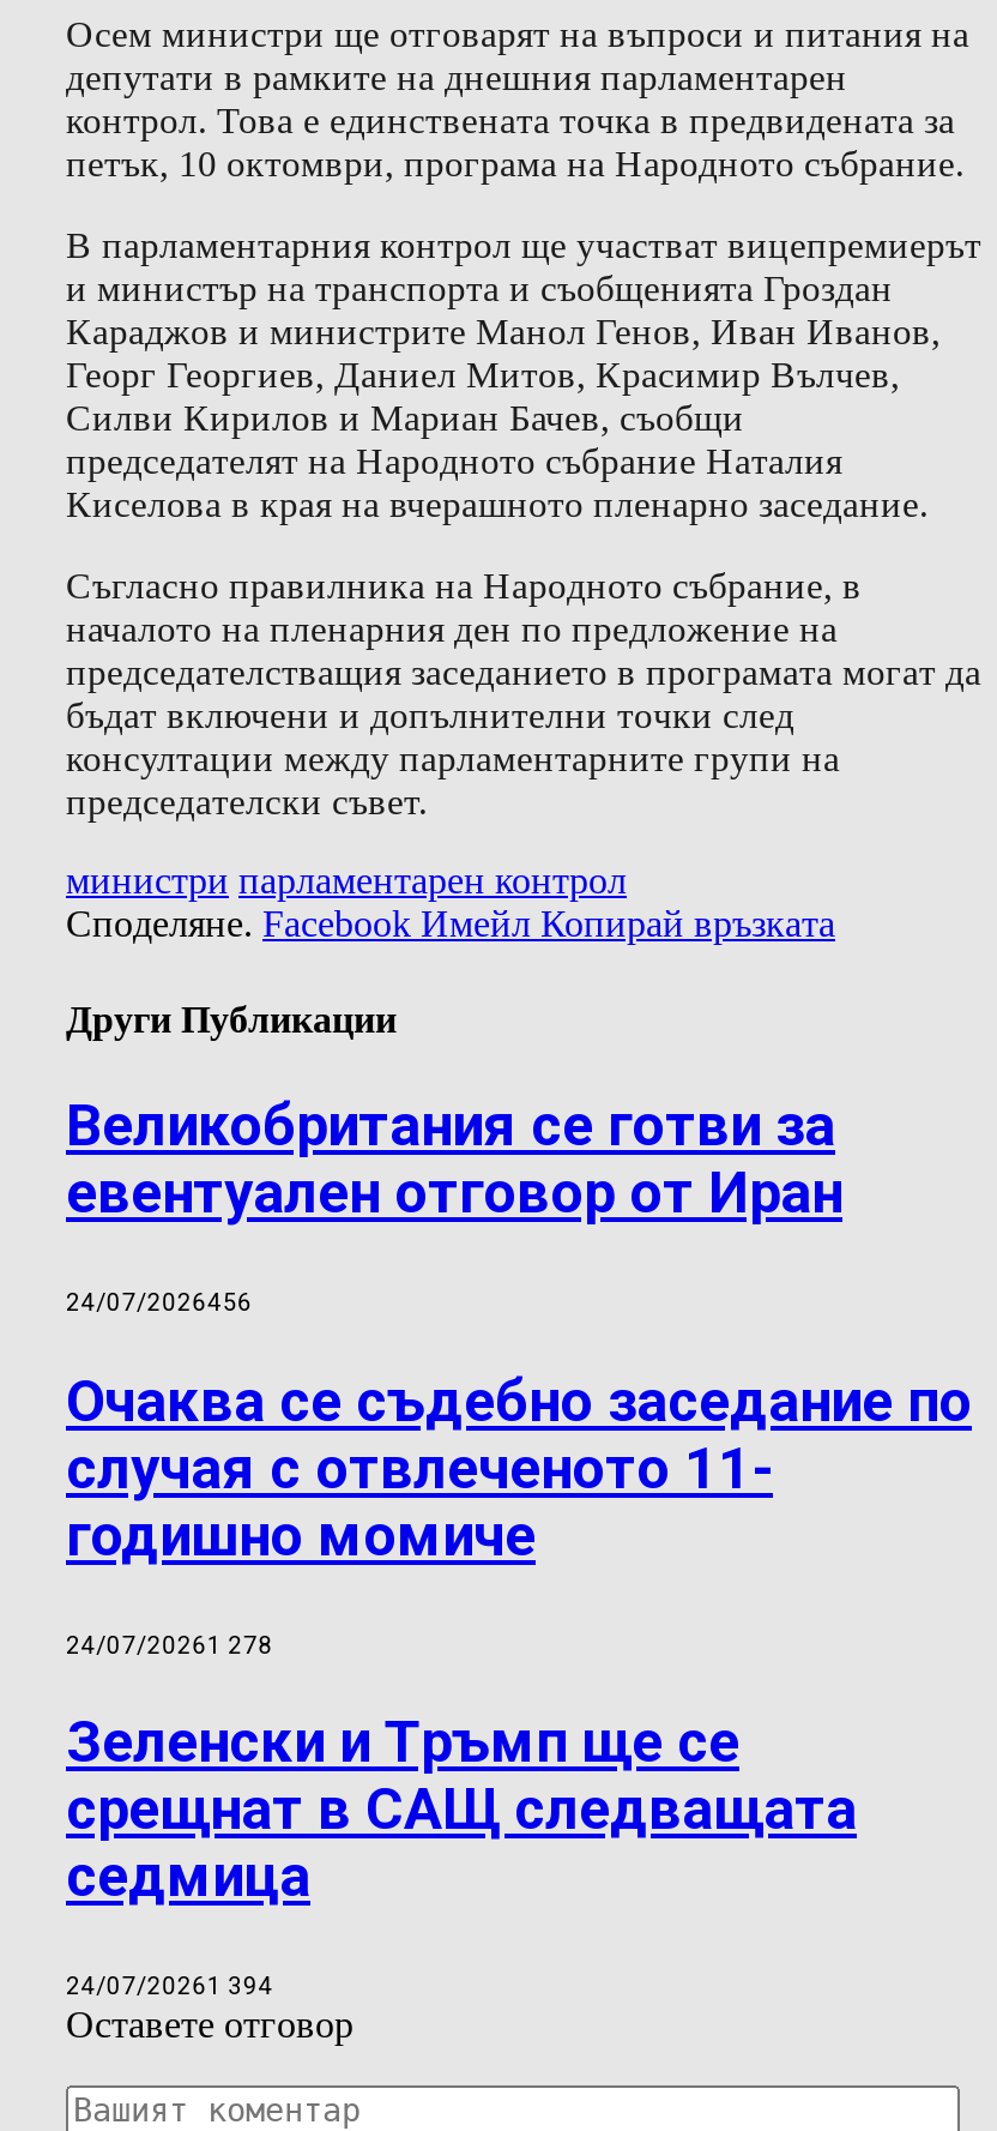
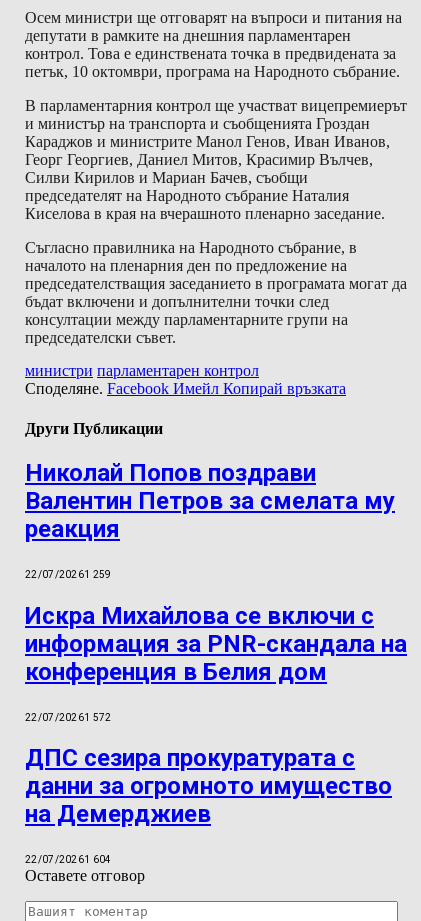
- Великобритания се готви за
- евентуален отговор от Иран
+ Николай Попов поздрави
+ Валентин Петров за смелата му
+ реакция

- 24/07/2026456
+ 22/07/20261 259

- Очаква се съдебно заседание по
- случая с отвлеченото 11-
- годишно момиче
+ Искра Михайлова се включи с
+ информация за PNR-скандала на
+ конференция в Белия дом

- 24/07/20261 278
+ 22/07/20261 572

- Зеленски и Тръмп ще се
- срещнат в САЩ следващата
- седмица
+ ДПС сезира прокуратурата с
+ данни за огромното имущество
+ на Демерджиев

- 24/07/20261 394
+ 22/07/20261 604
